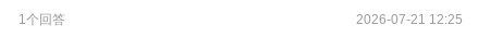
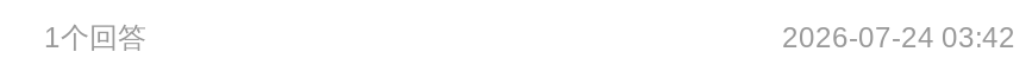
- 2026-07-21 12:25
+ 2026-07-24 03:42
